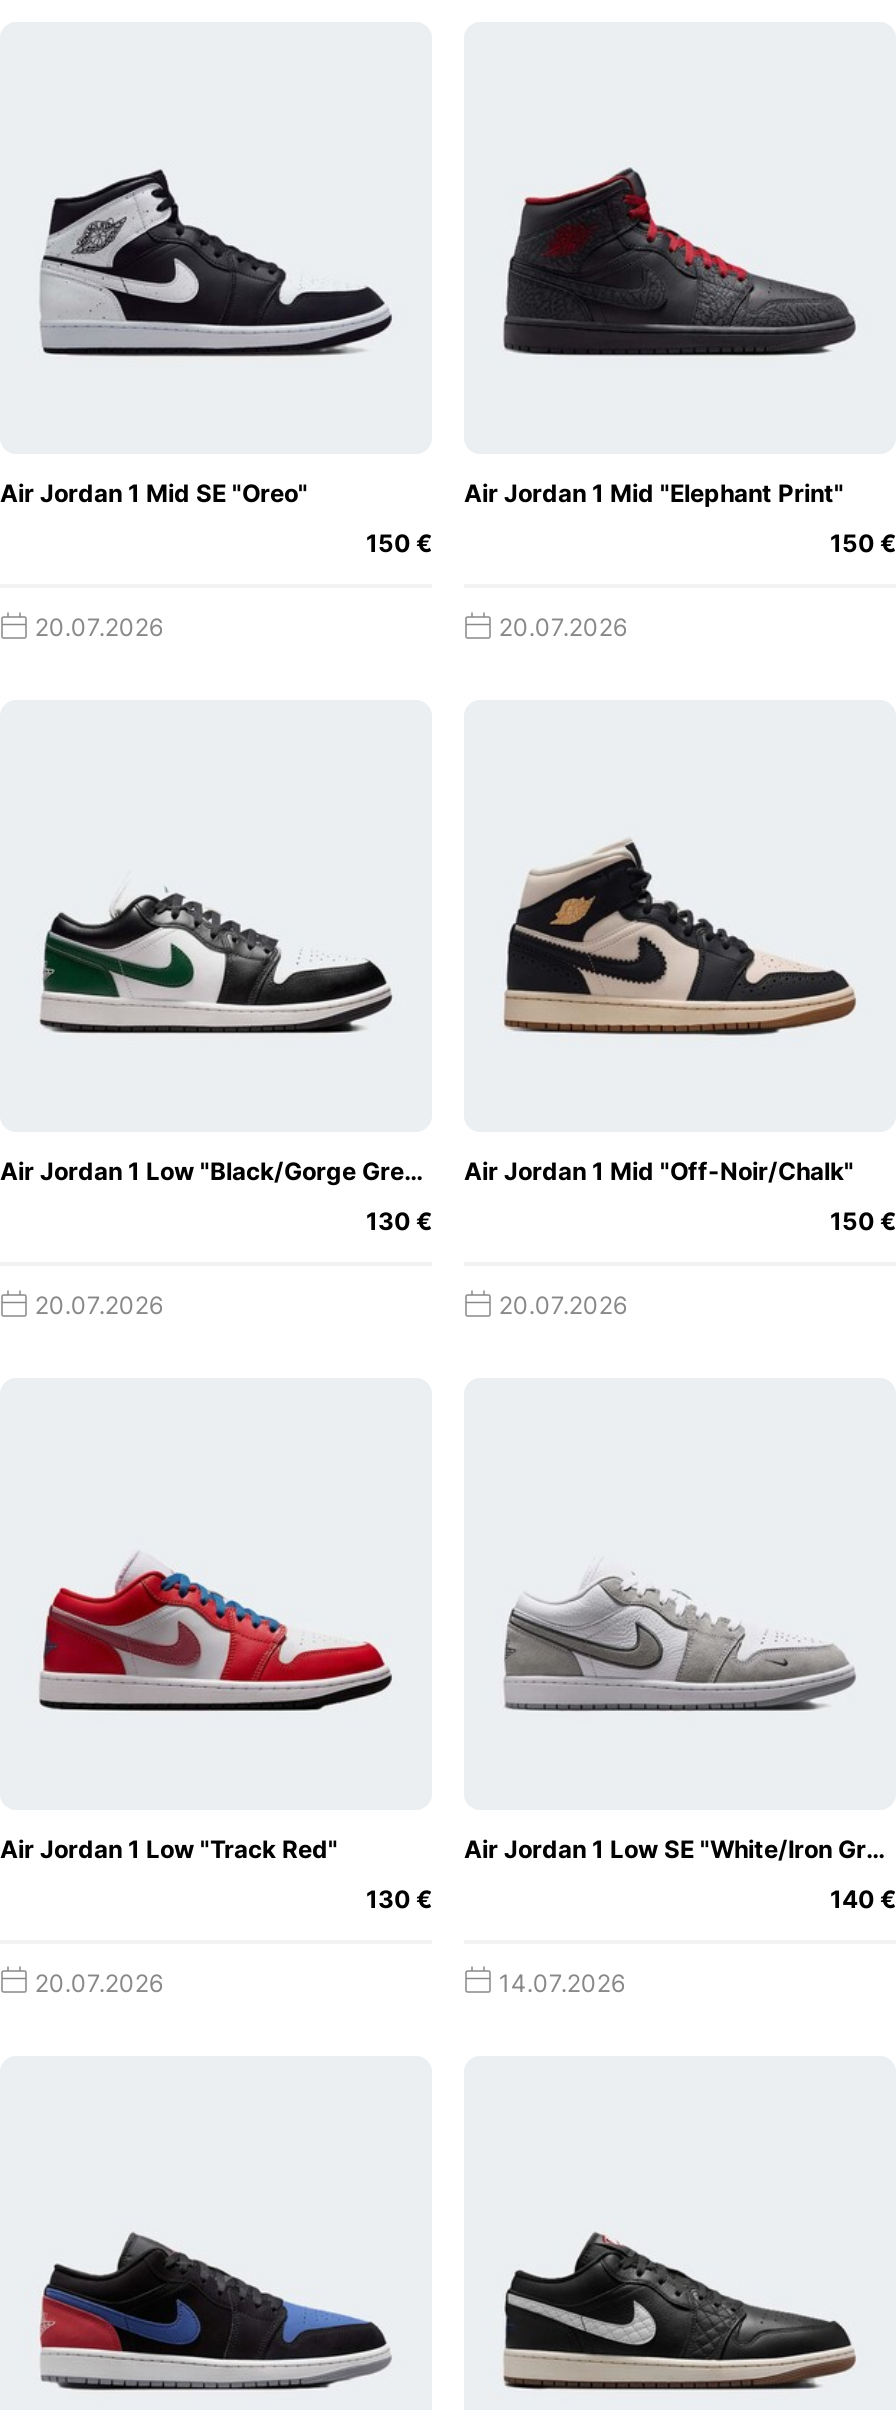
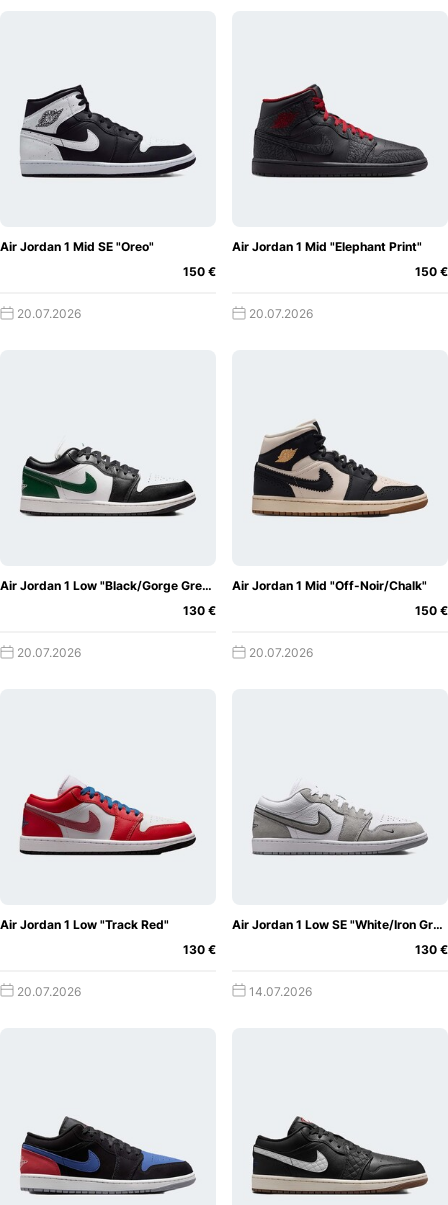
- 140 €
+ 130 €
